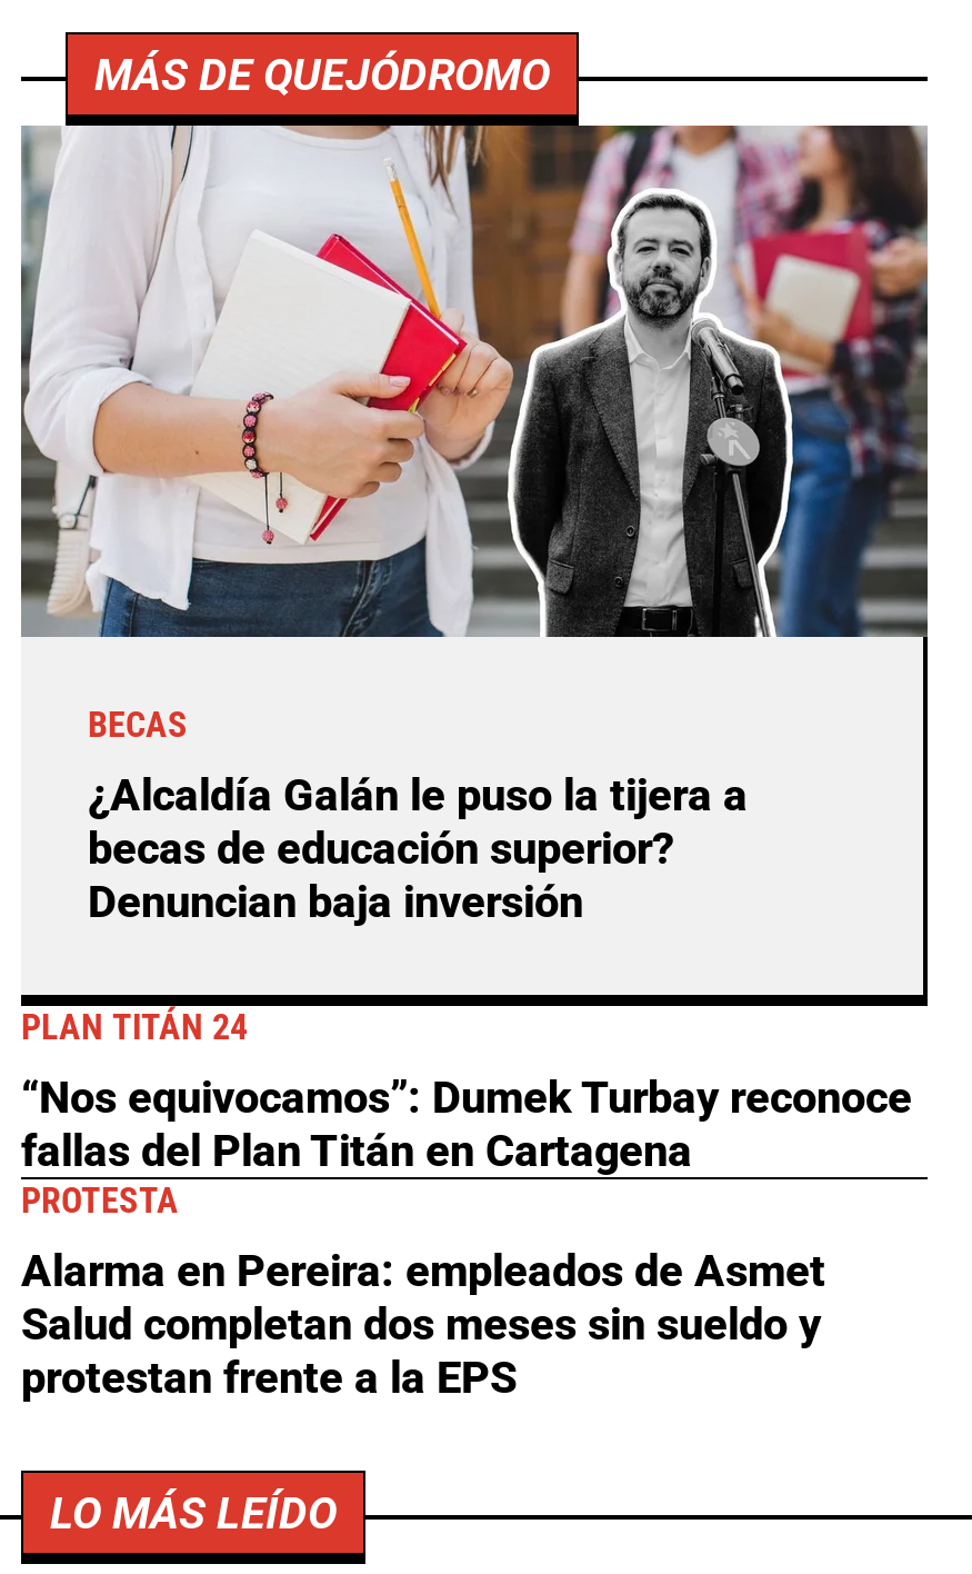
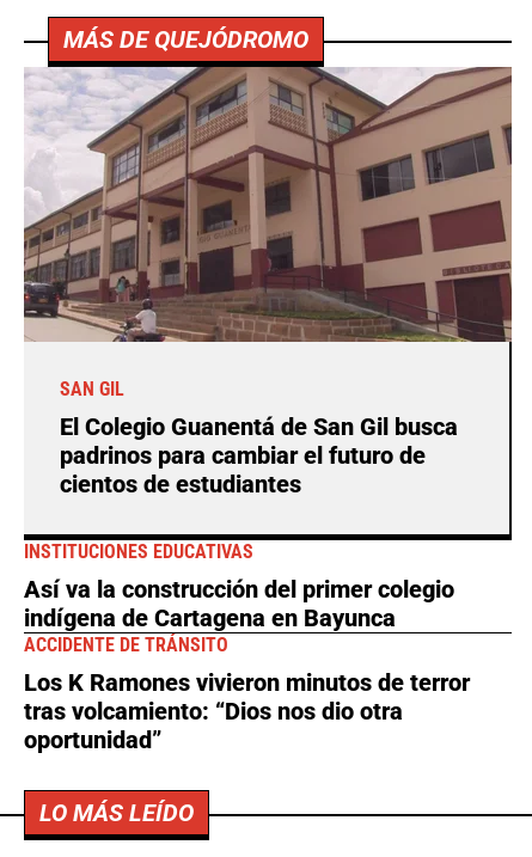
- [image]
- BECAS
- ¿Alcaldía Galán le puso la tijera a
- becas de educación superior?
- Denuncian baja inversión
+ [image]
+ SAN GIL
+ El Colegio Guanentá de San Gil busca
+ padrinos para cambiar el futuro de
+ cientos de estudiantes

- PLAN TITÁN 24
- “Nos equivocamos”: Dumek Turbay reconoce
- fallas del Plan Titán en Cartagena
- PROTESTA
- Alarma en Pereira: empleados de Asmet
- Salud completan dos meses sin sueldo y
- protestan frente a la EPS
+ INSTITUCIONES EDUCATIVAS
+ Así va la construcción del primer colegio
+ indígena de Cartagena en Bayunca
+ ACCIDENTE DE TRÁNSITO
+ Los K Ramones vivieron minutos de terror
+ tras volcamiento: “Dios nos dio otra
+ oportunidad”
